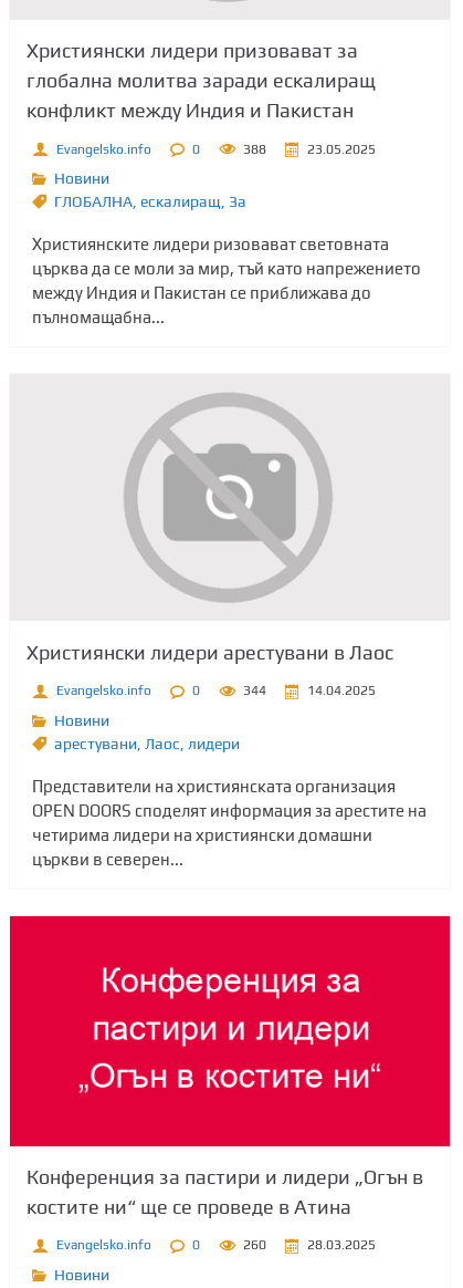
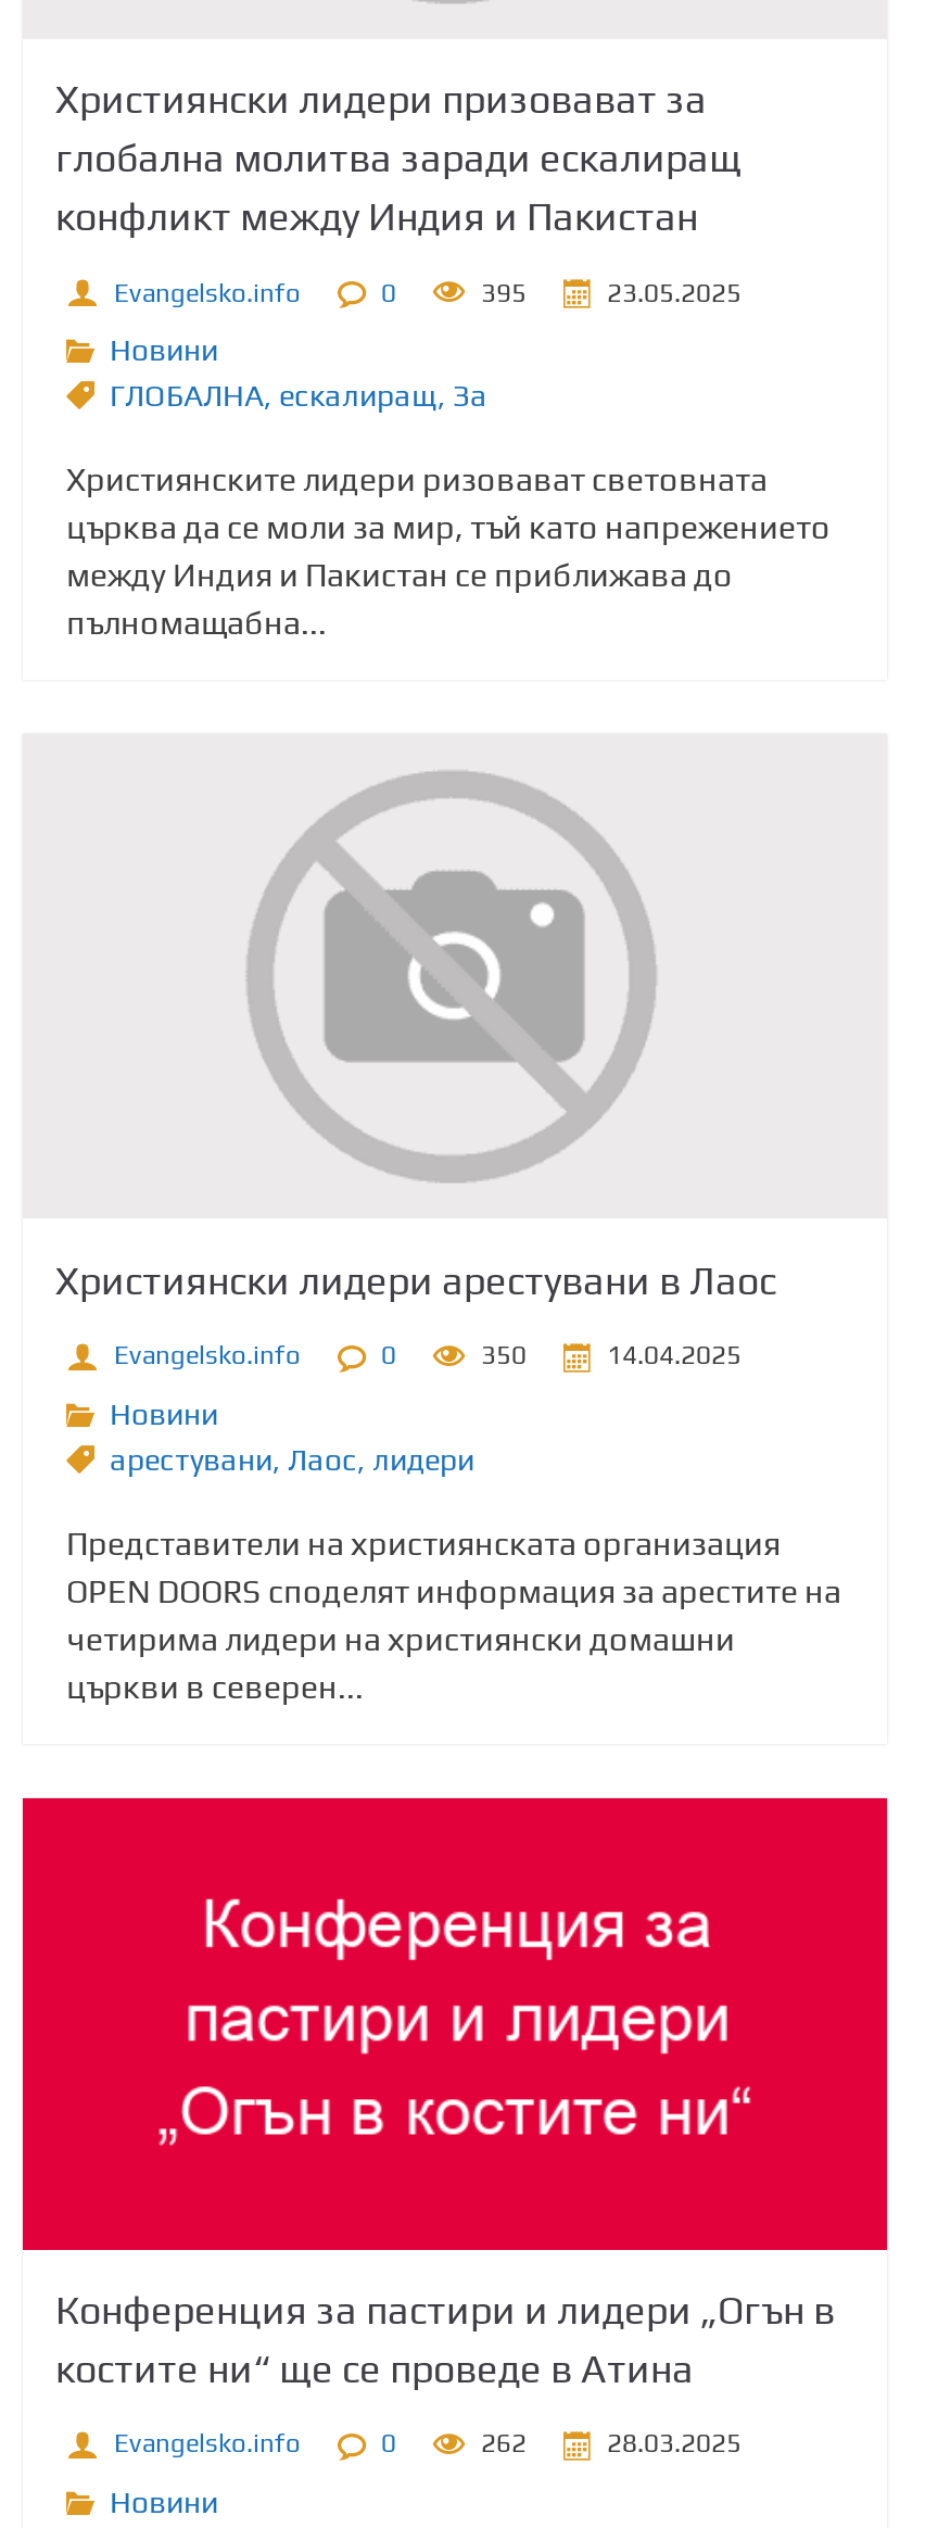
- 388
+ 395

- 344
+ 350

- 260
+ 262
